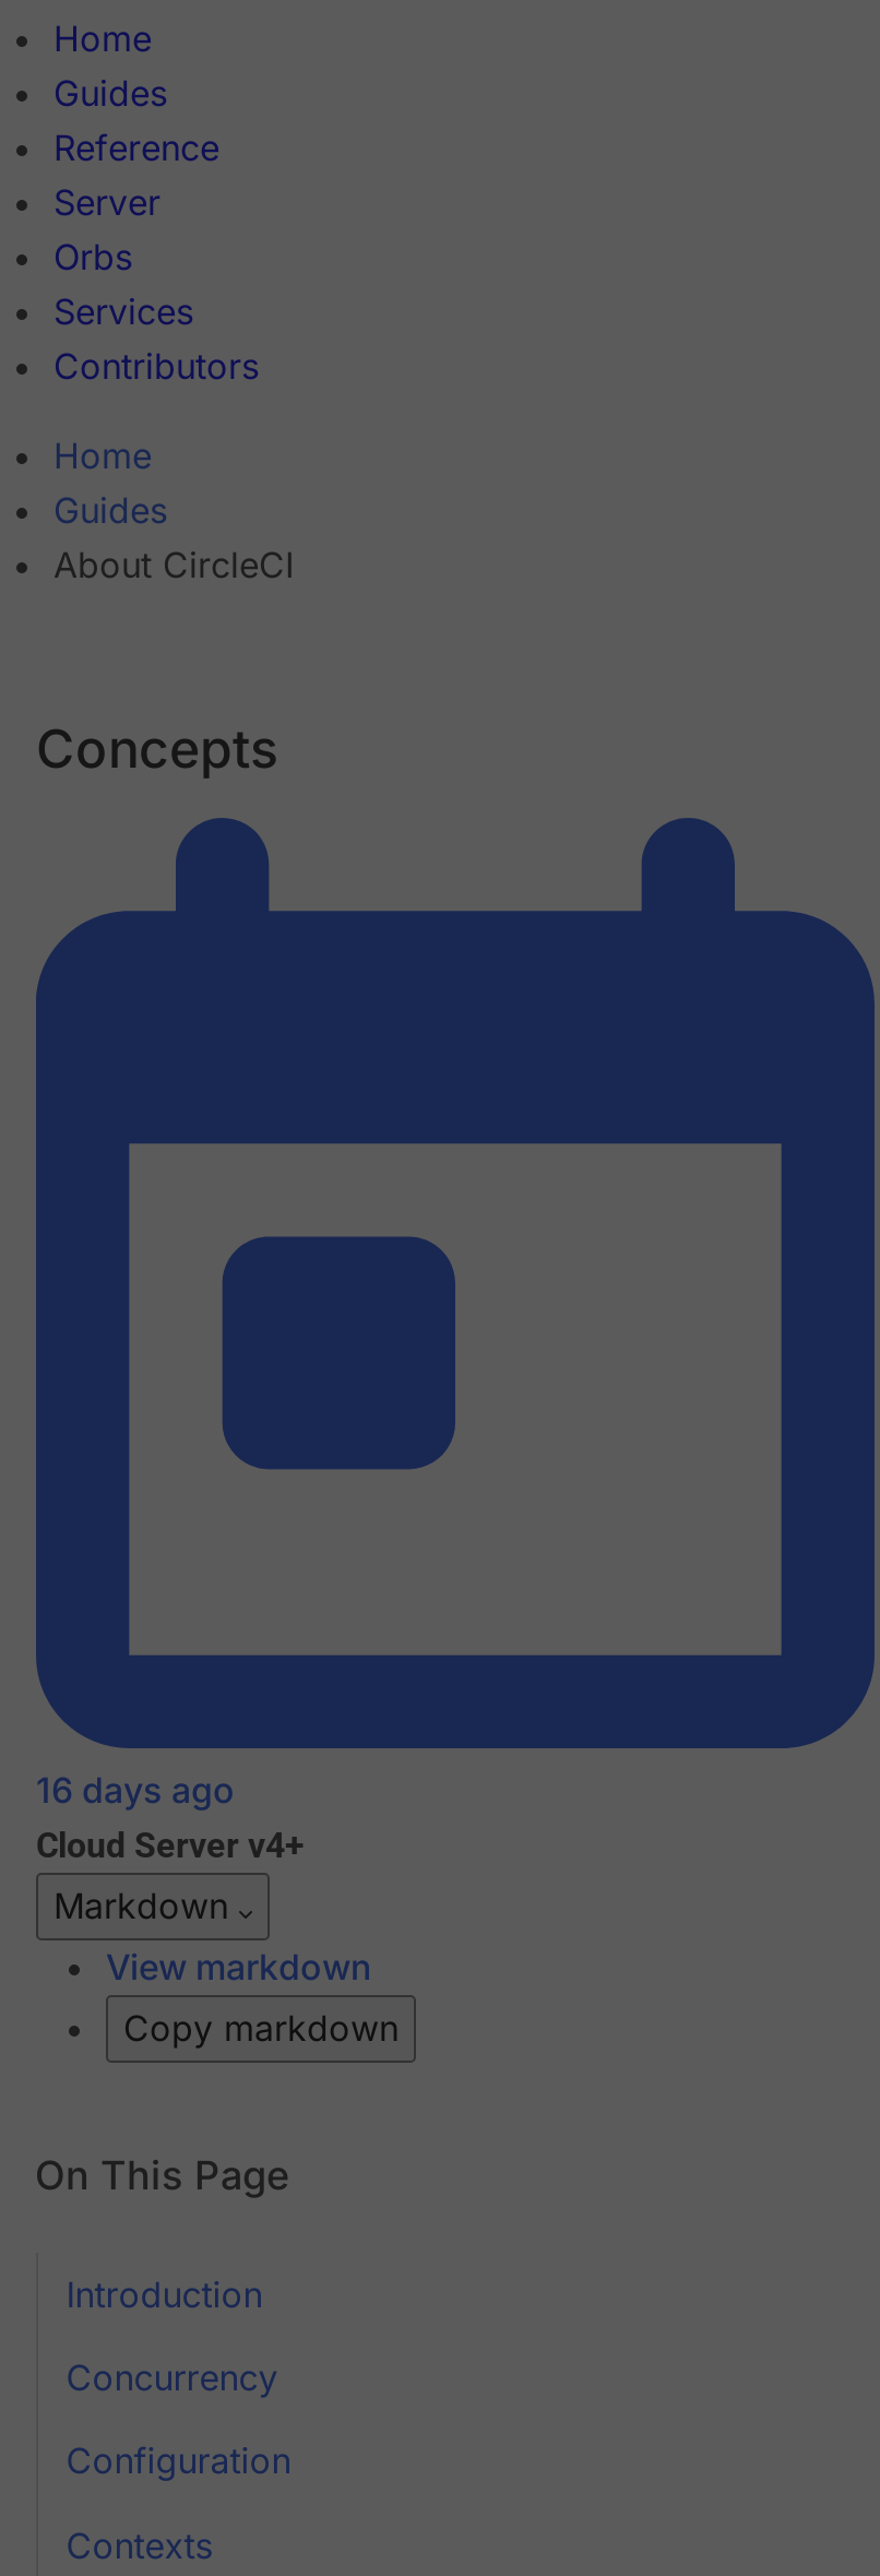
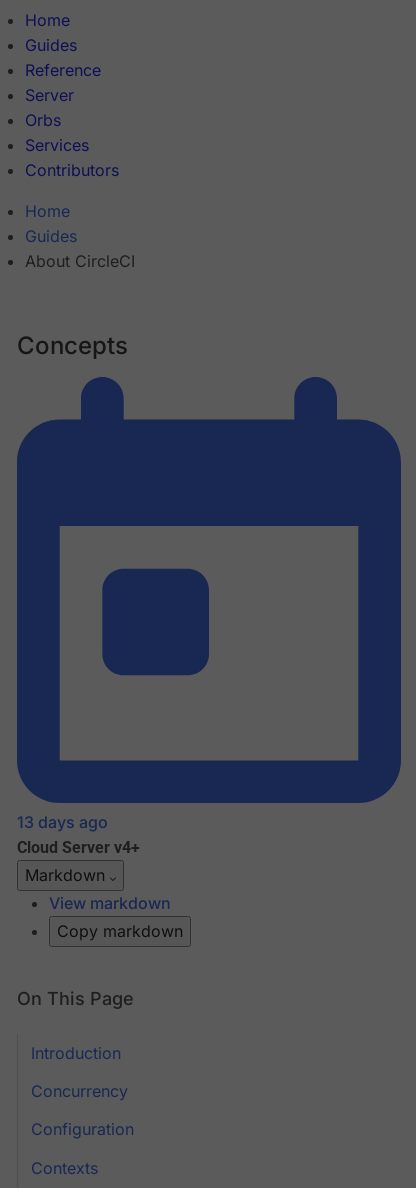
- 16 days ago
+ 13 days ago
